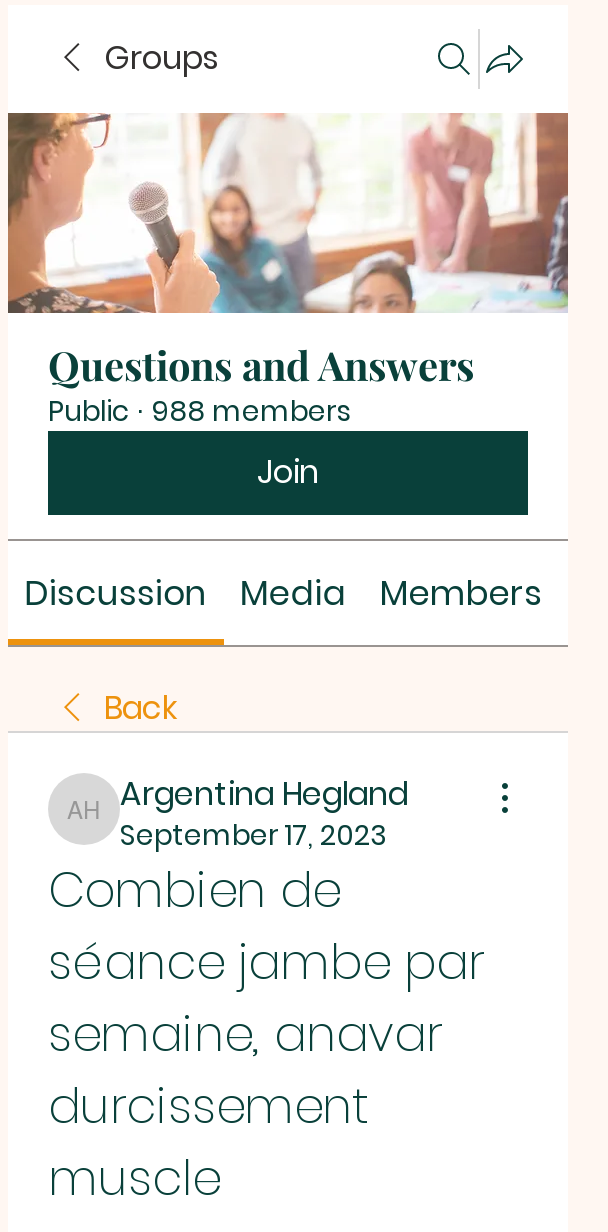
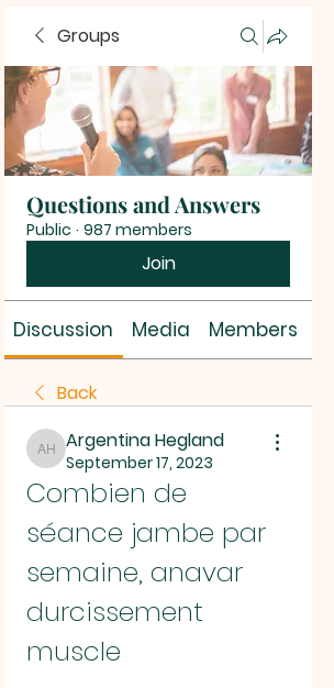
- Public · 988 members
+ Public · 987 members
